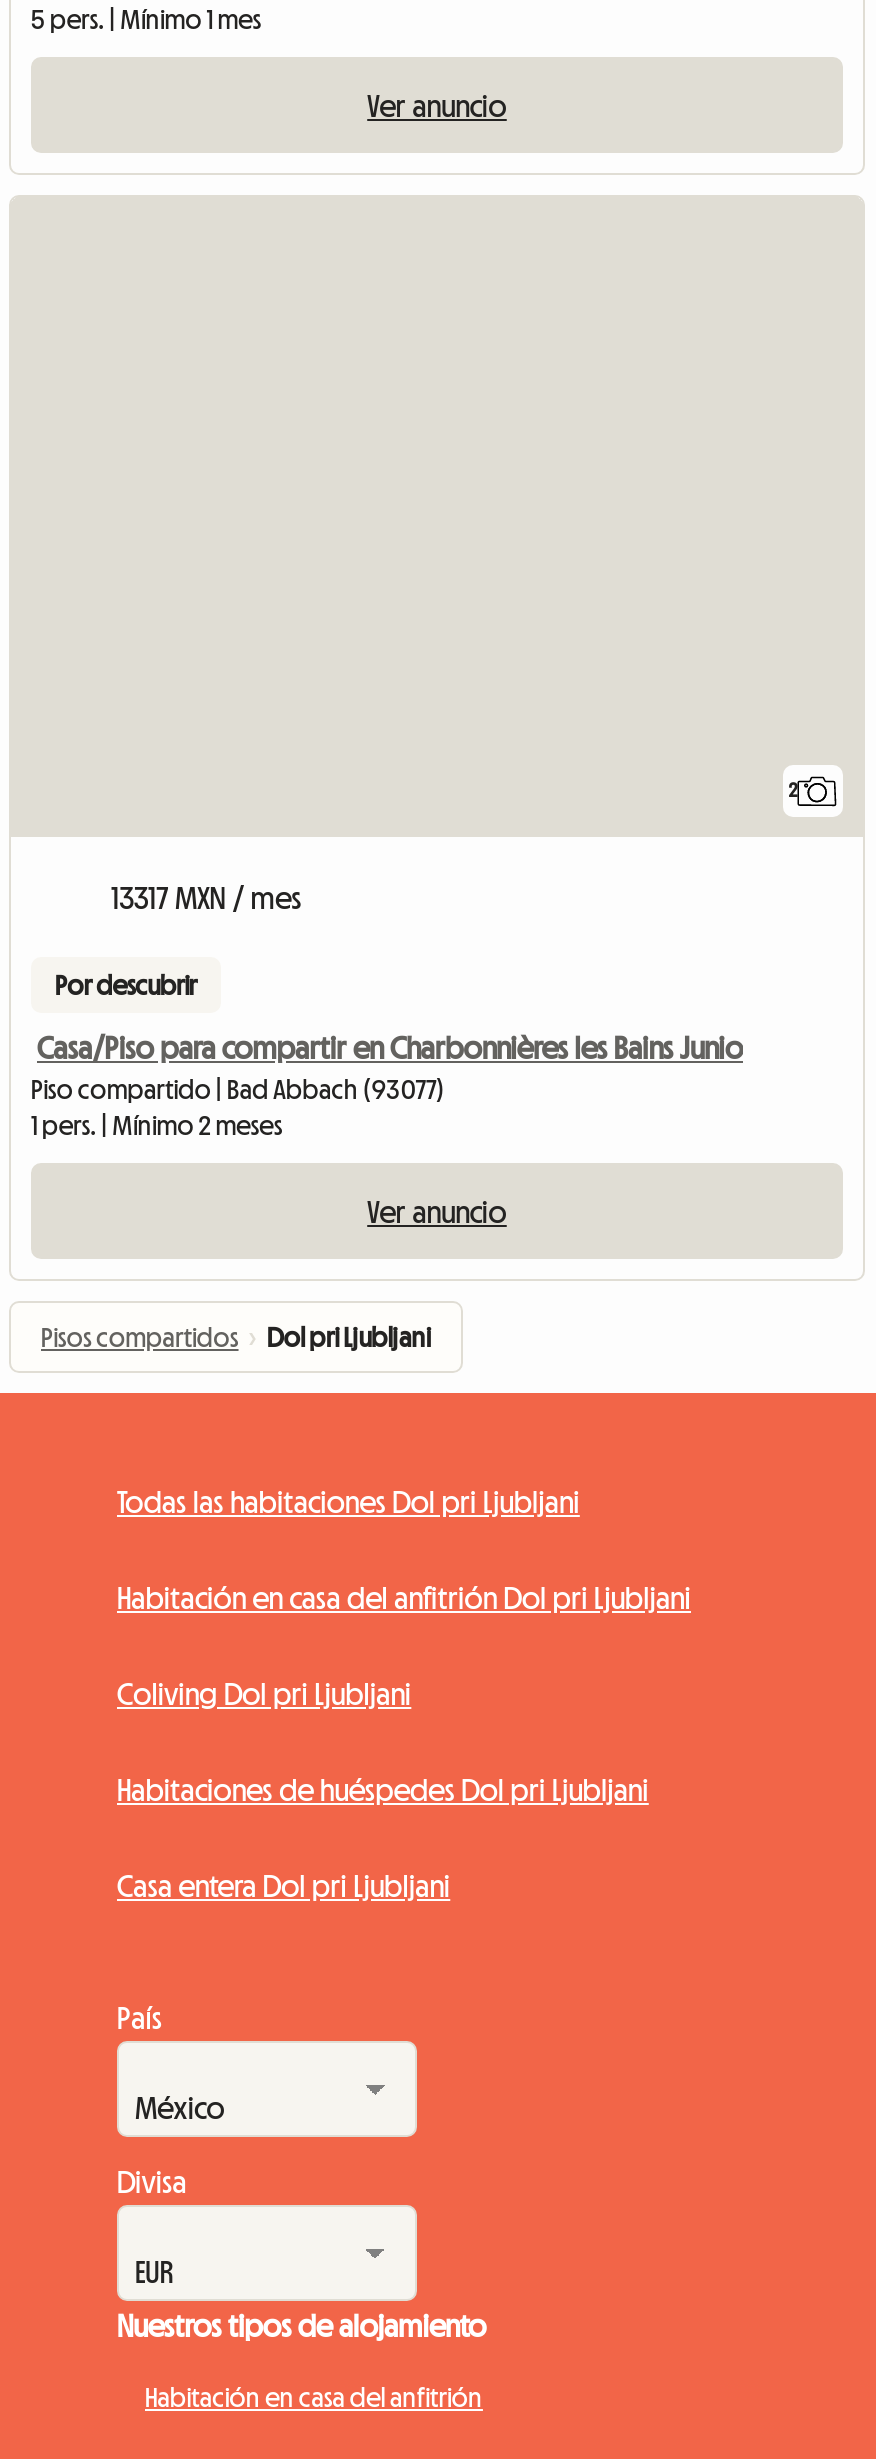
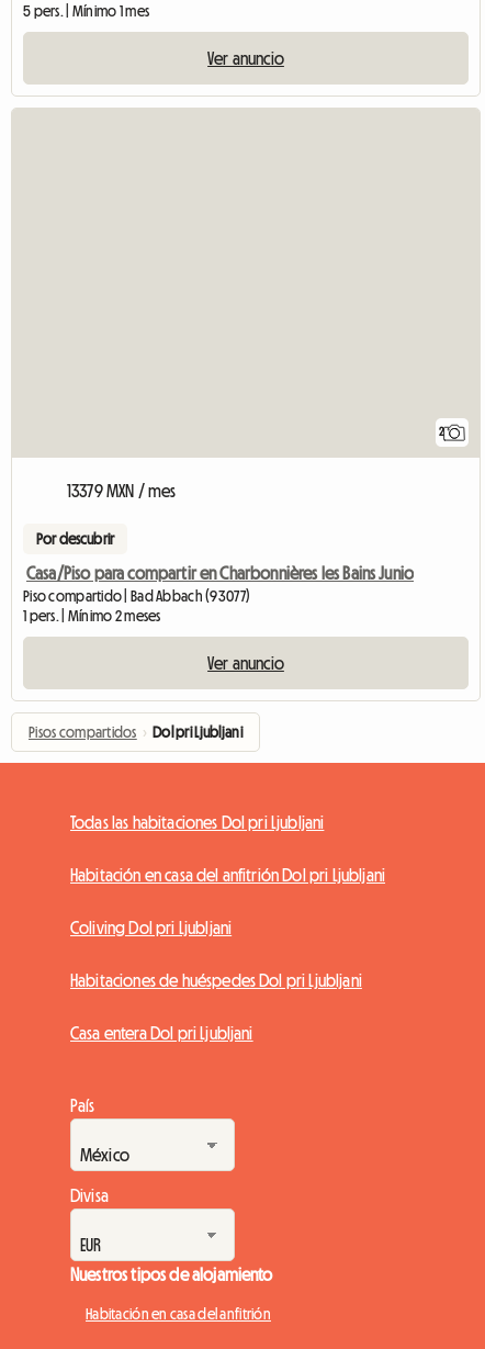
- 13317 MXN / mes
+ 13379 MXN / mes
